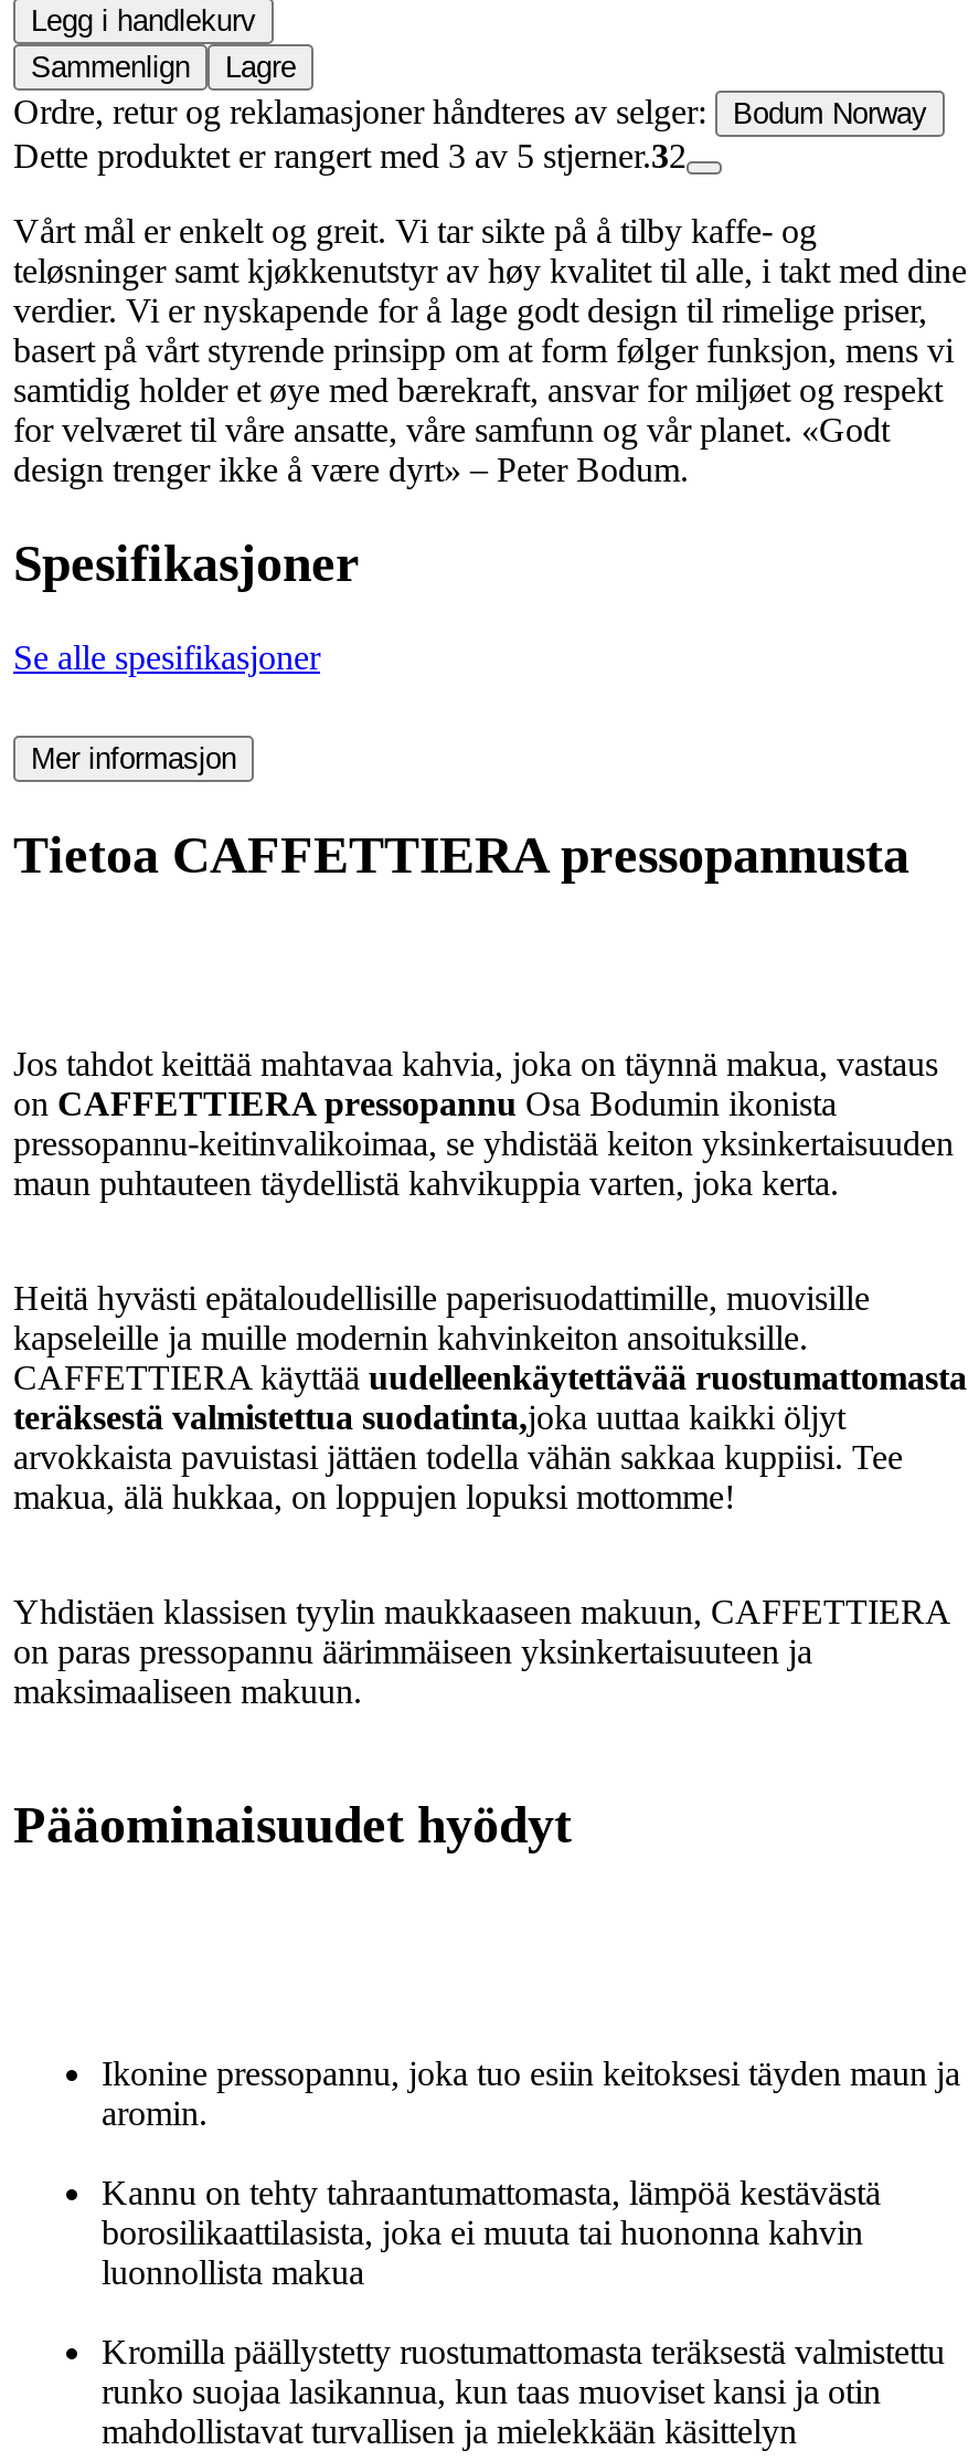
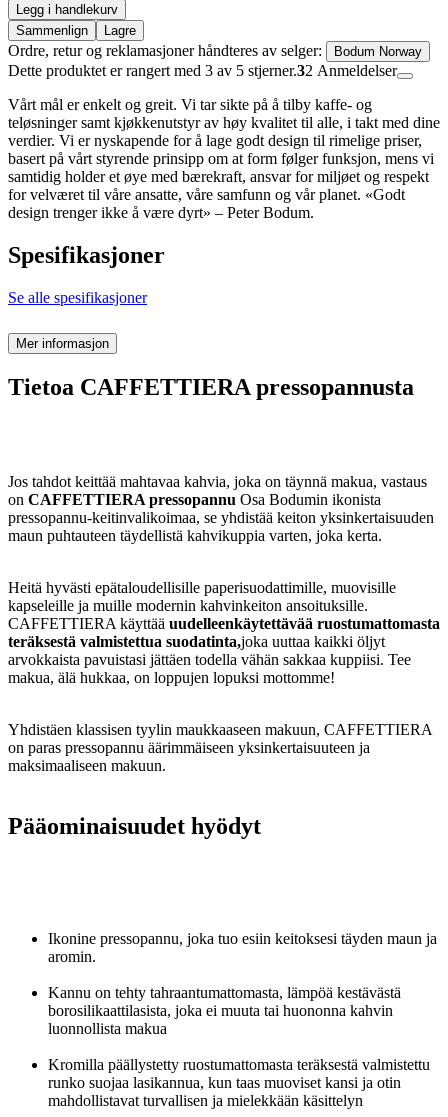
- Dette produktet er rangert med 3 av 5 stjerner.32
+ Dette produktet er rangert med 3 av 5 stjerner.32 Anmeldelser
